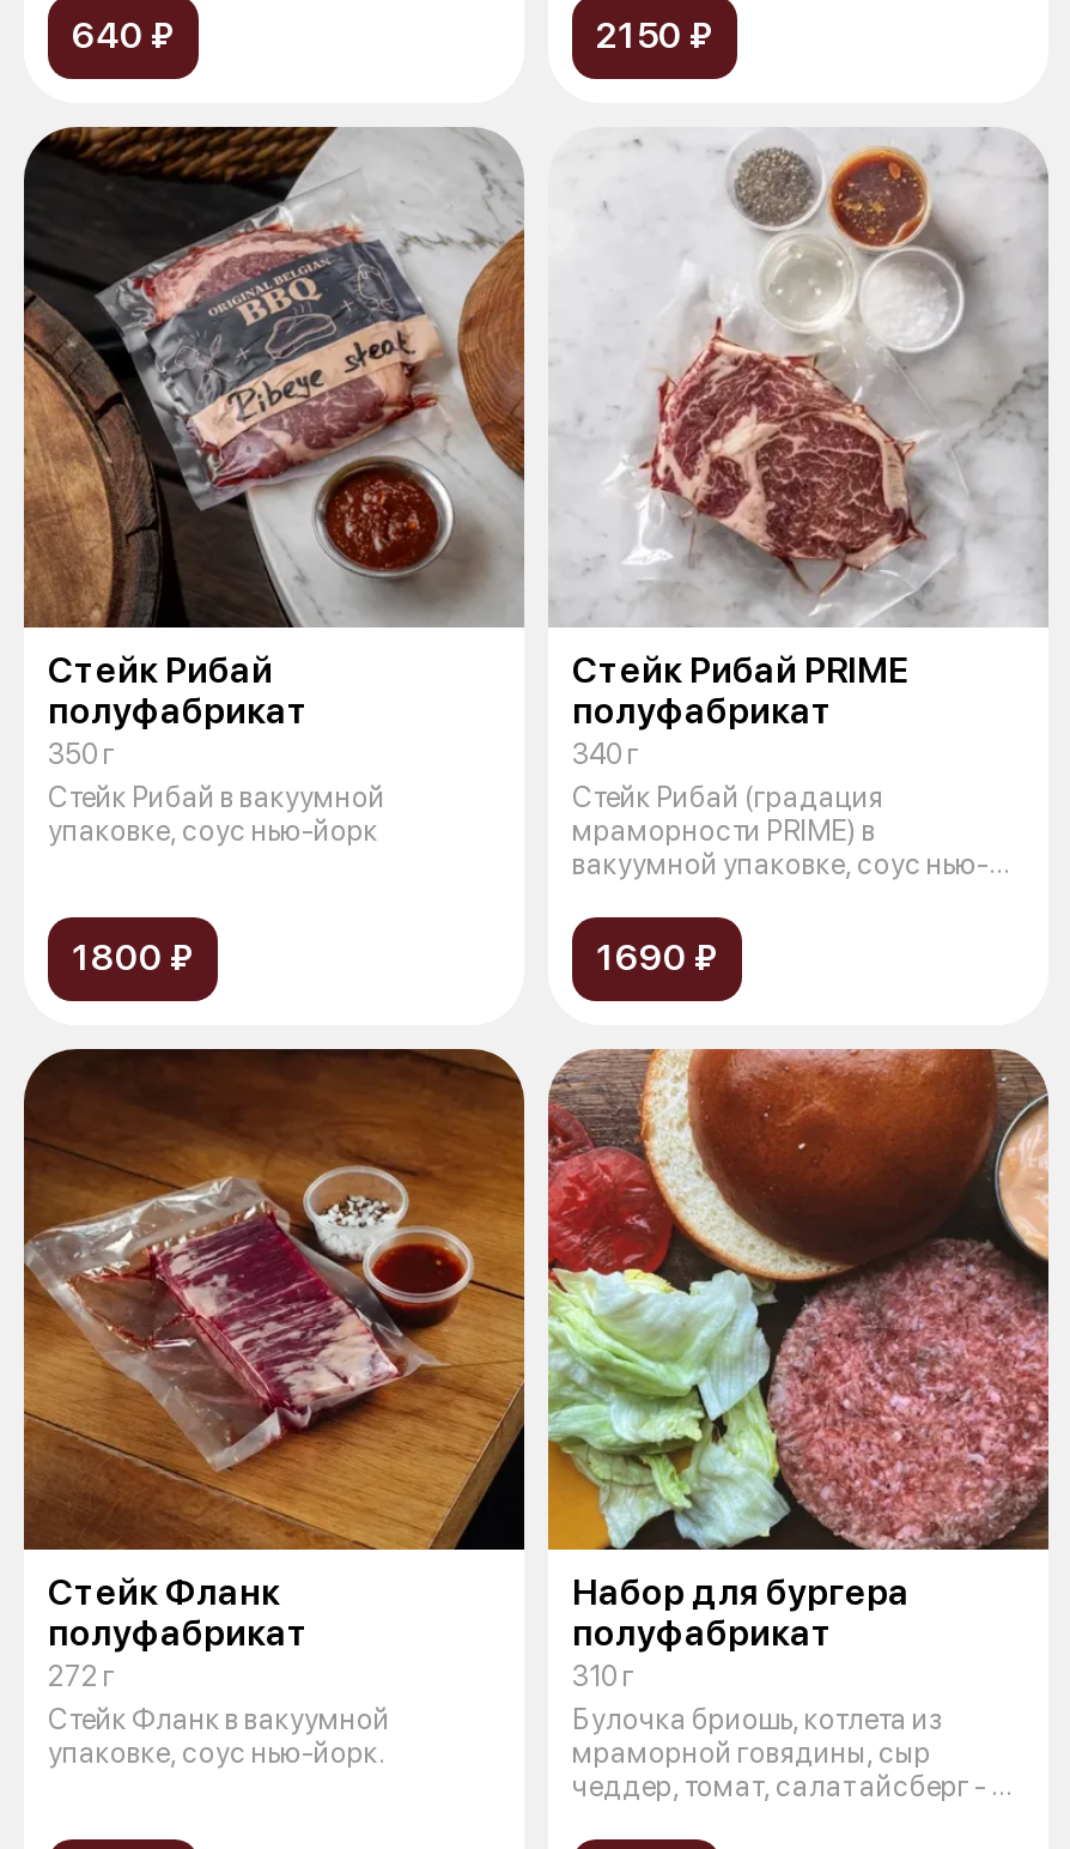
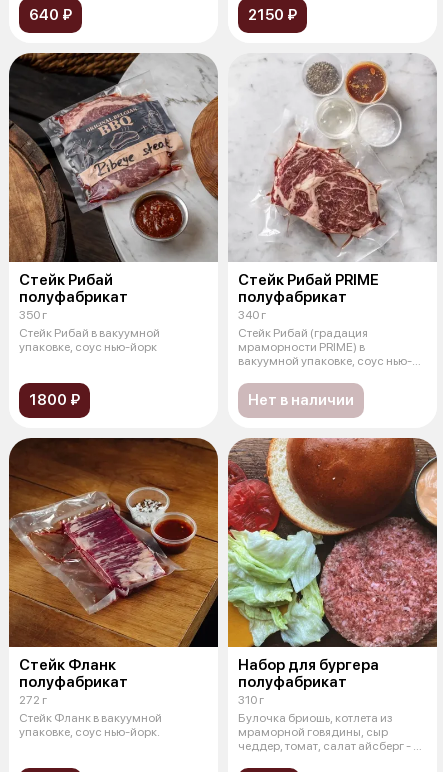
- 1690 ₽
+ Нет в наличии
